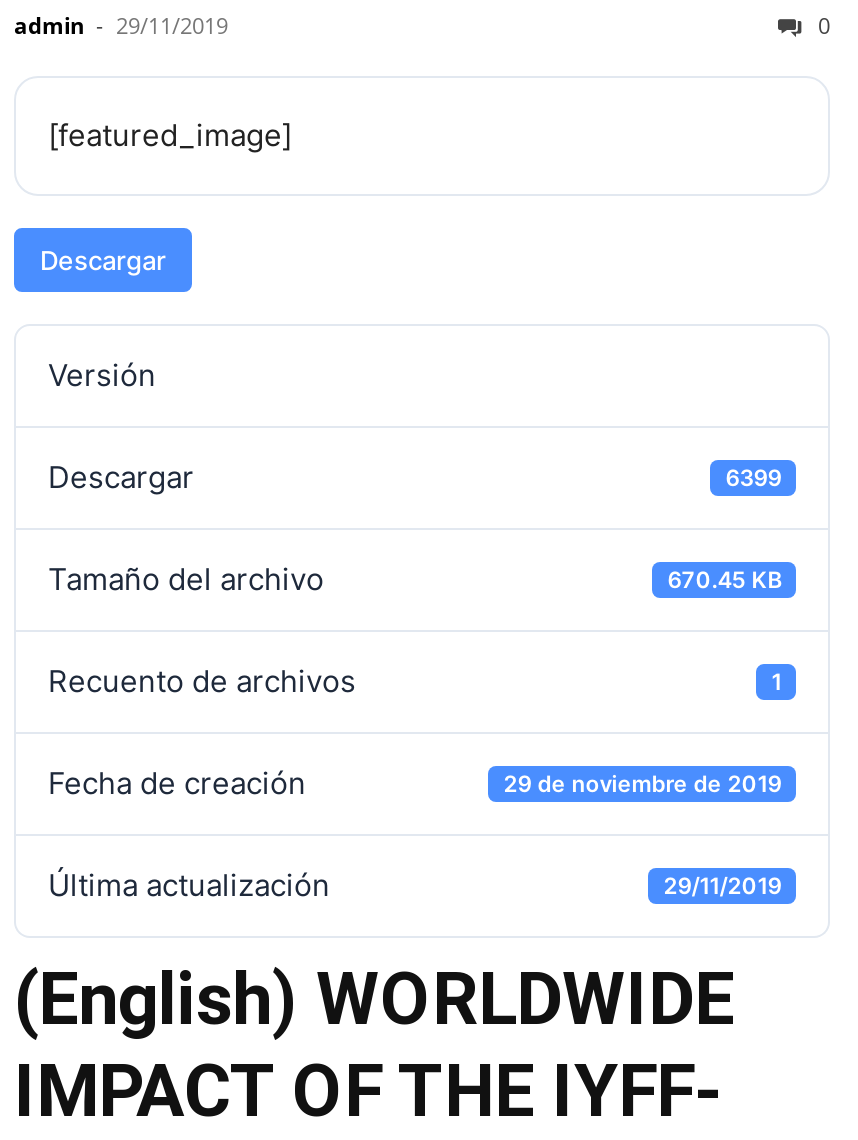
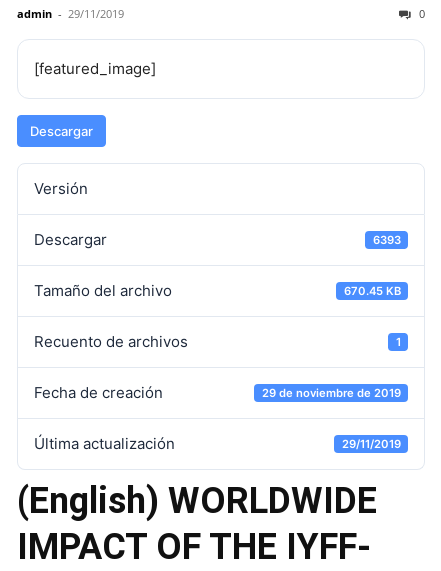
- 6399
+ 6393
